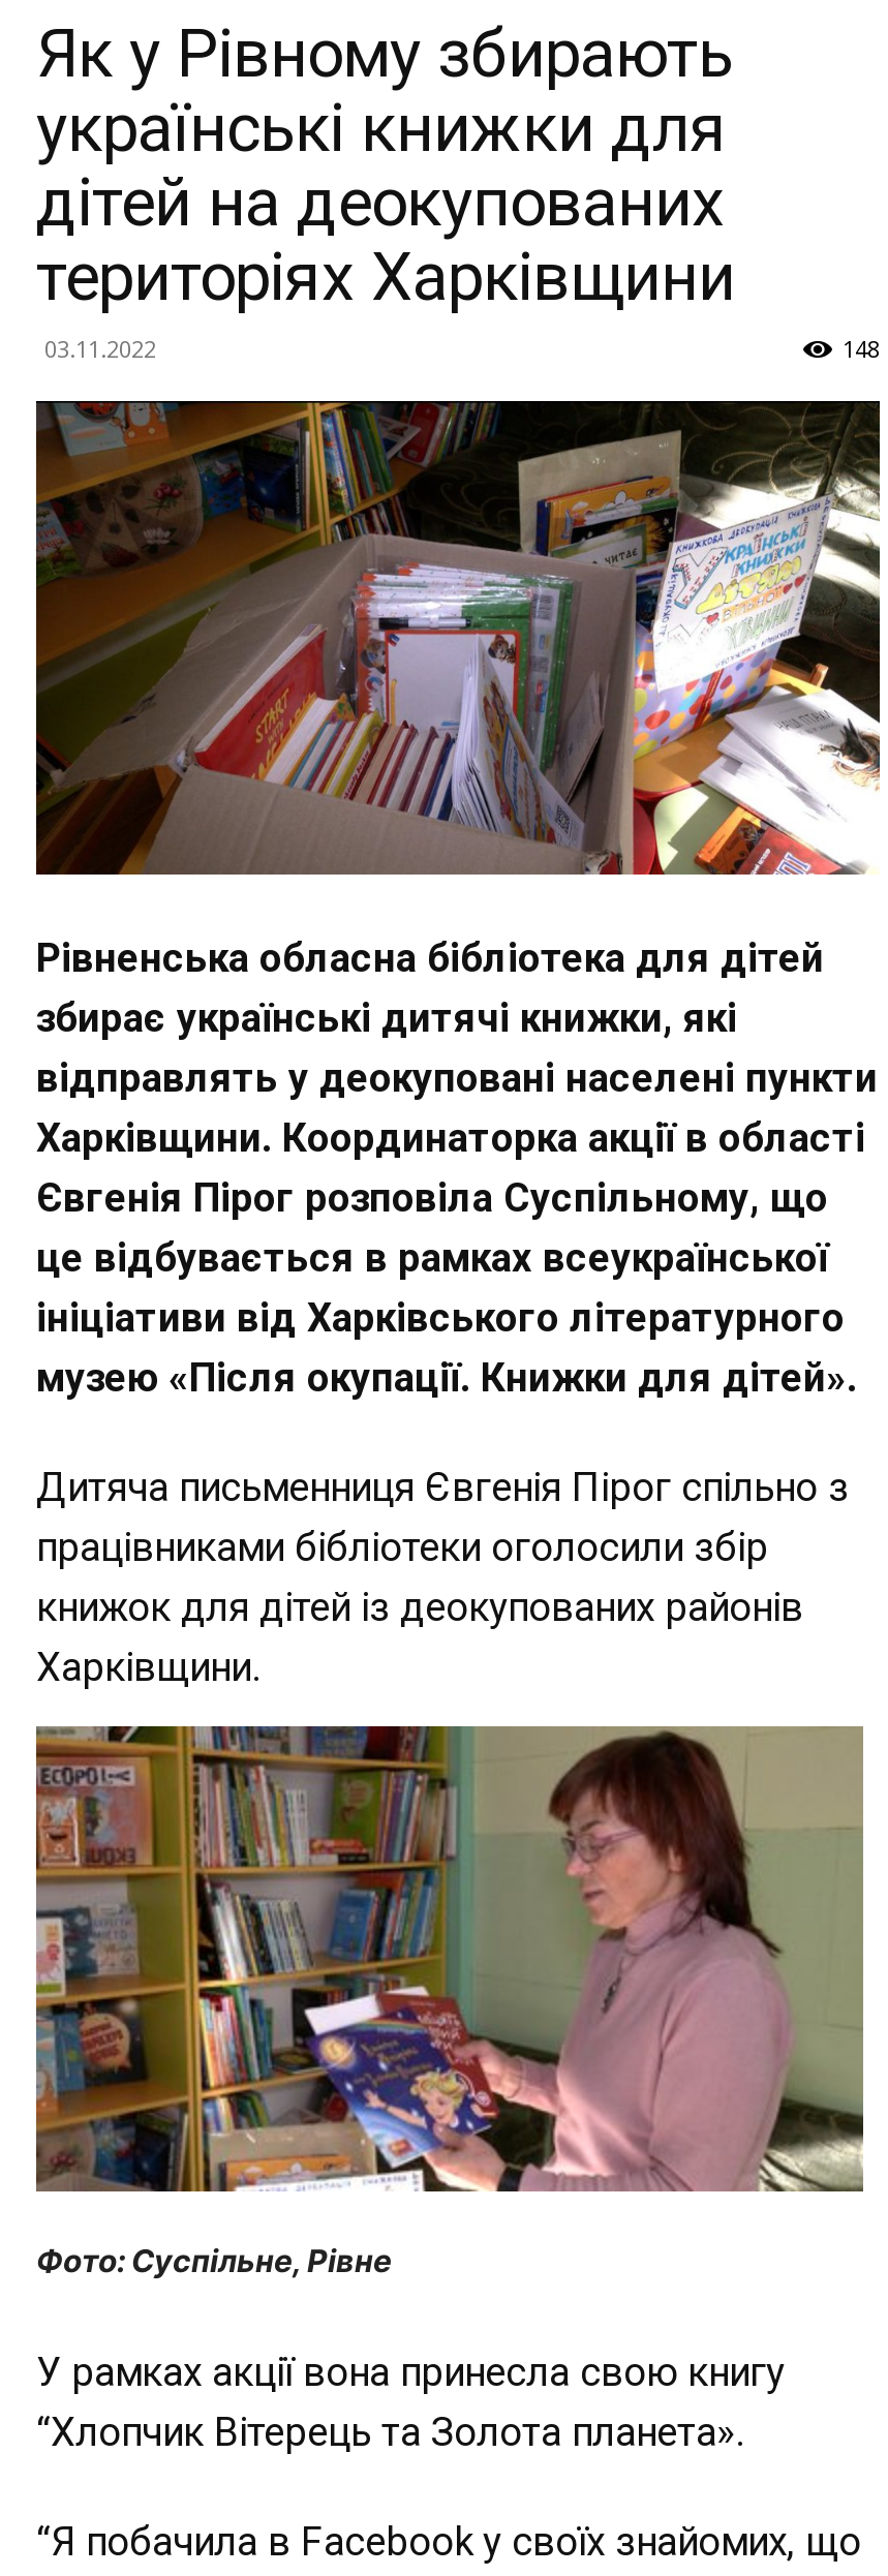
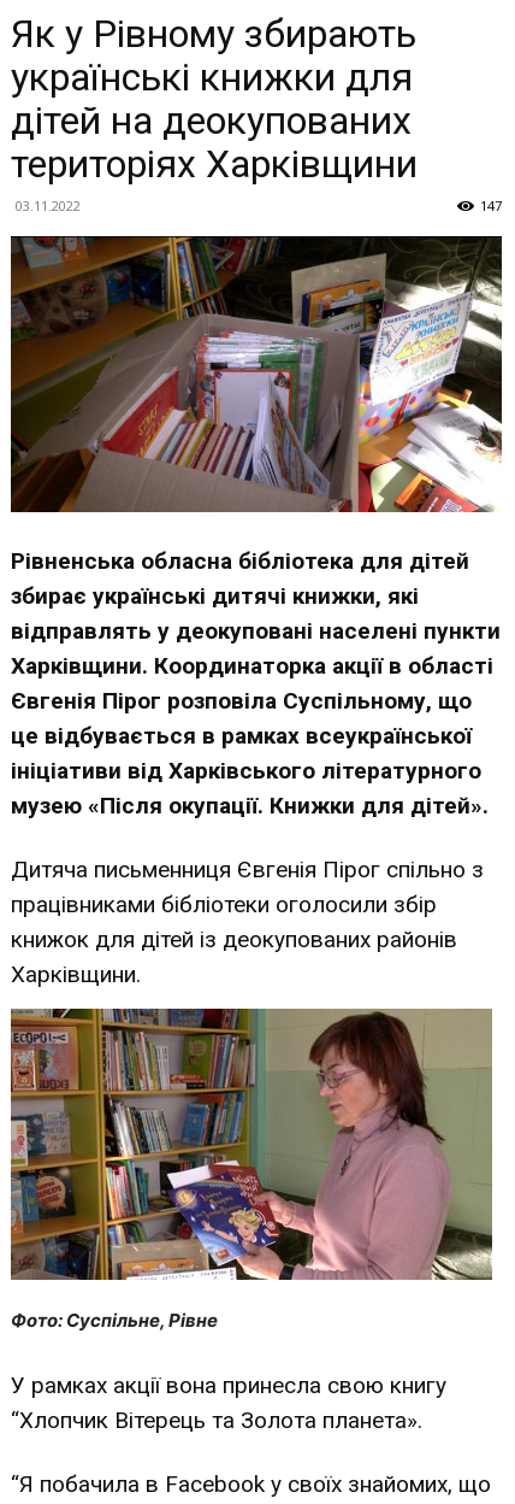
- 148
+ 147
